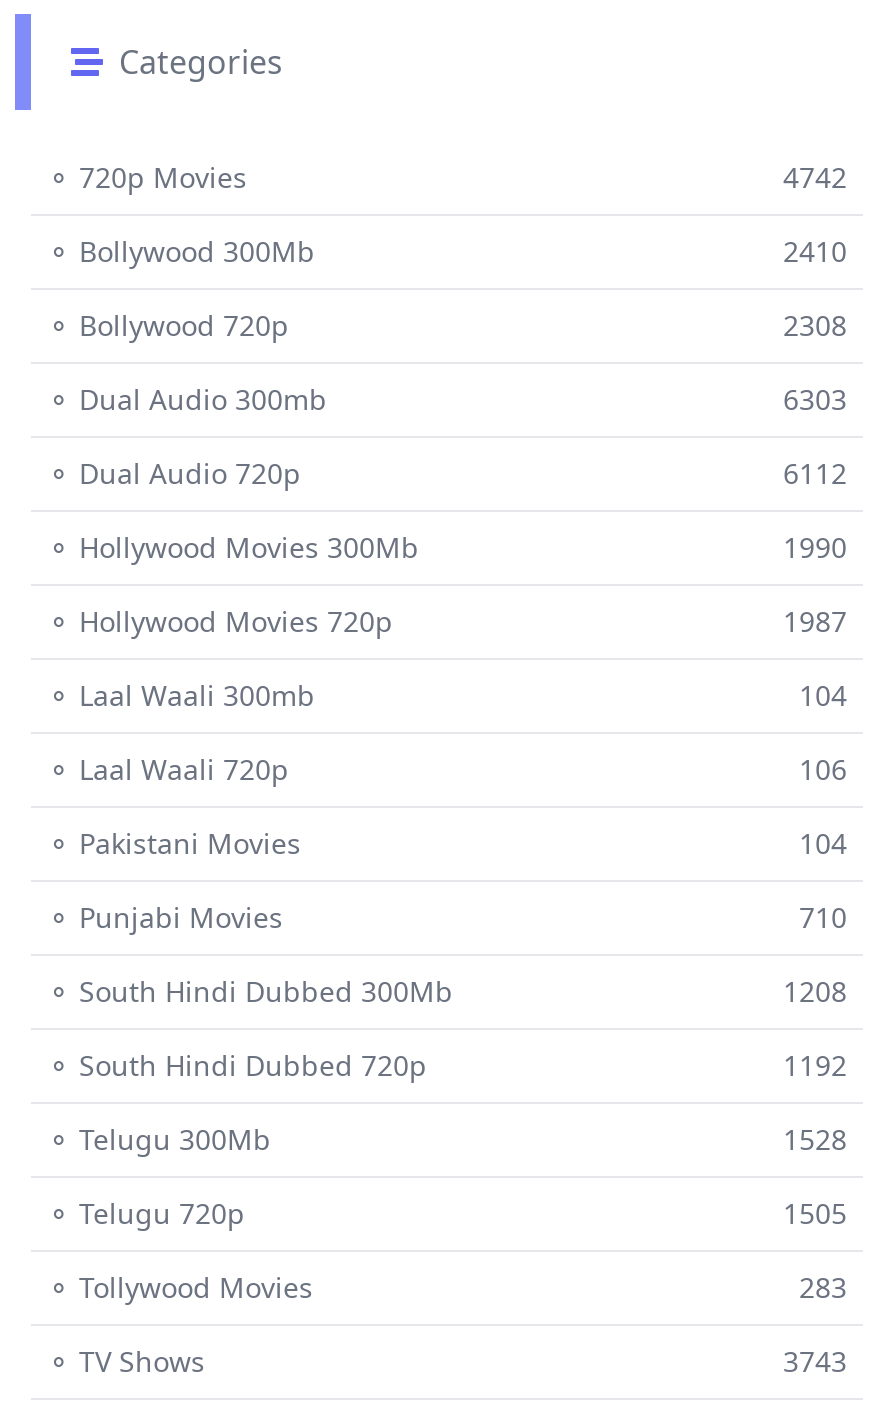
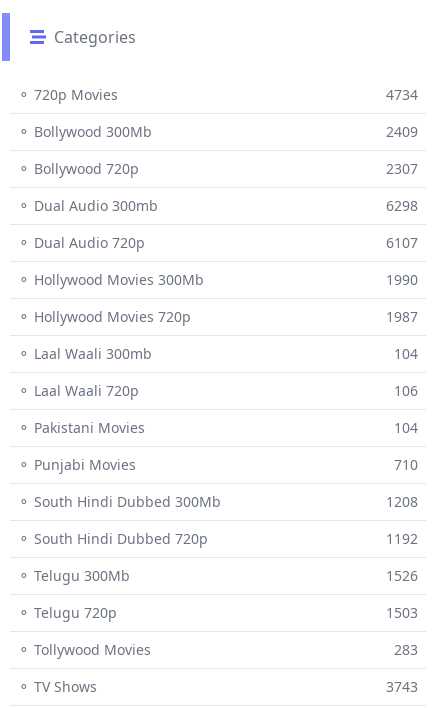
- 4742
+ 4734

- 2410
+ 2409

- 2308
+ 2307

- 6303
+ 6298

- 6112
+ 6107

- 1528
+ 1526

- 1505
+ 1503
